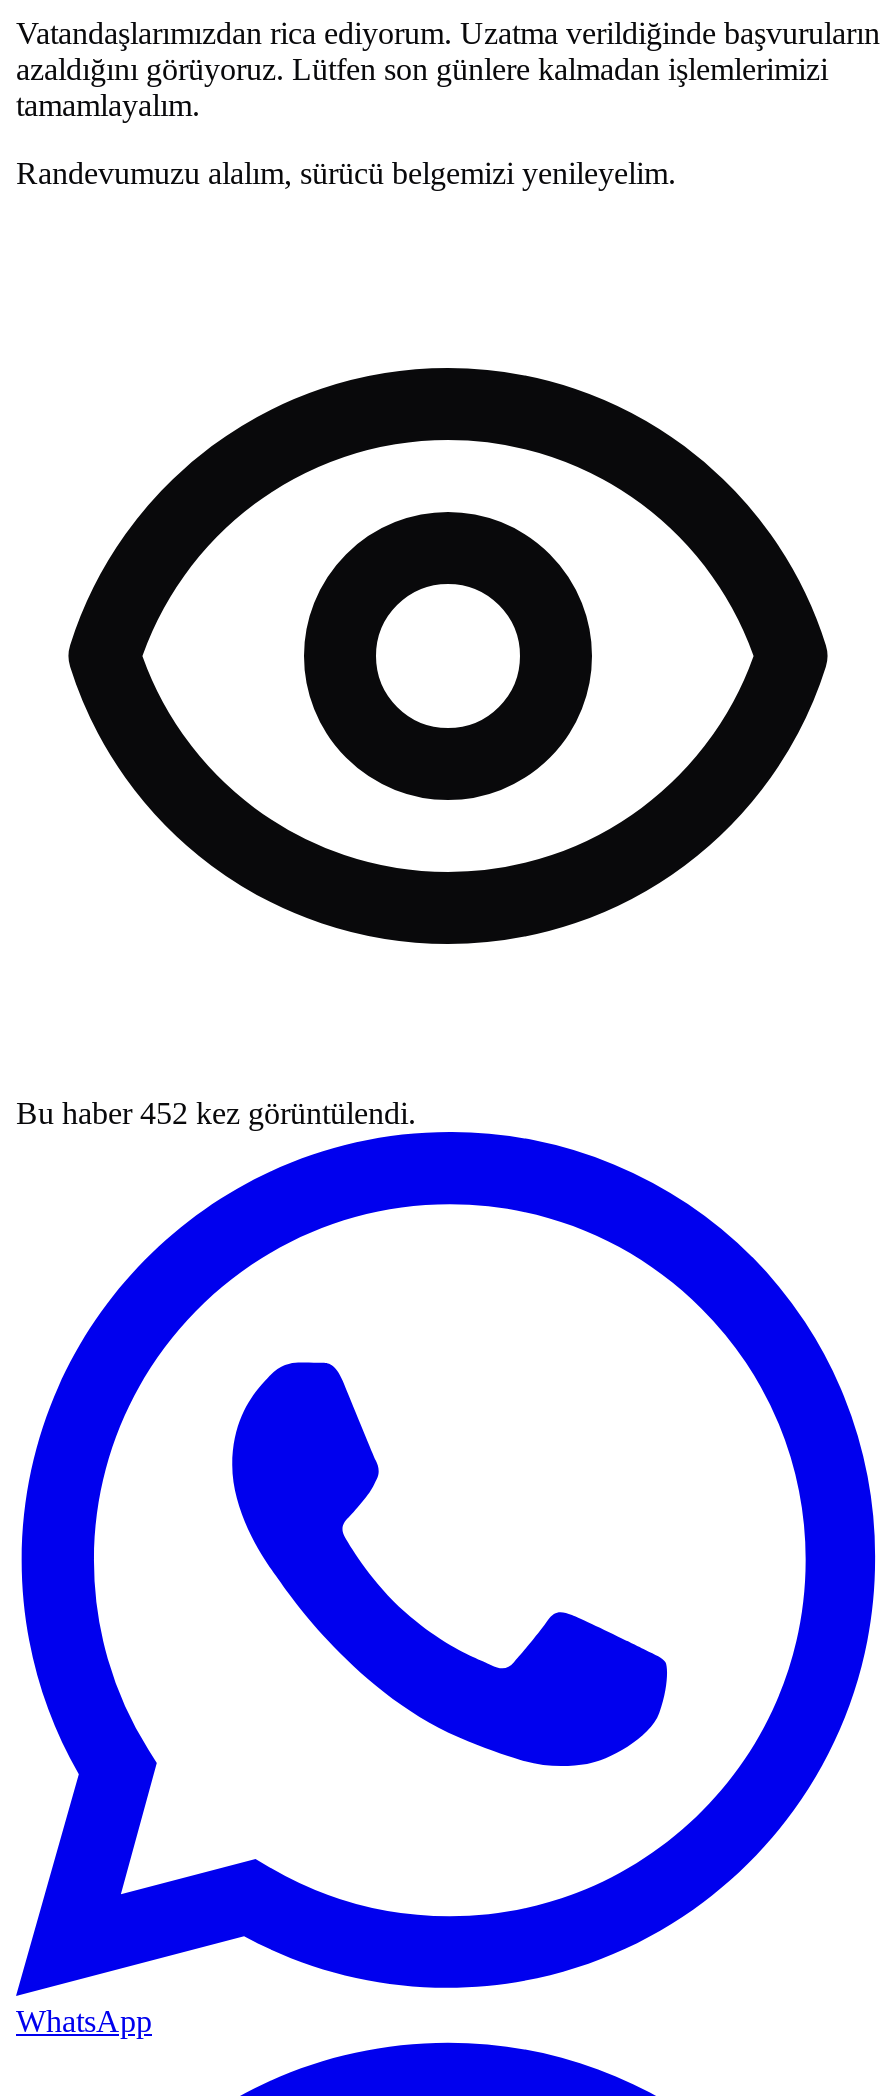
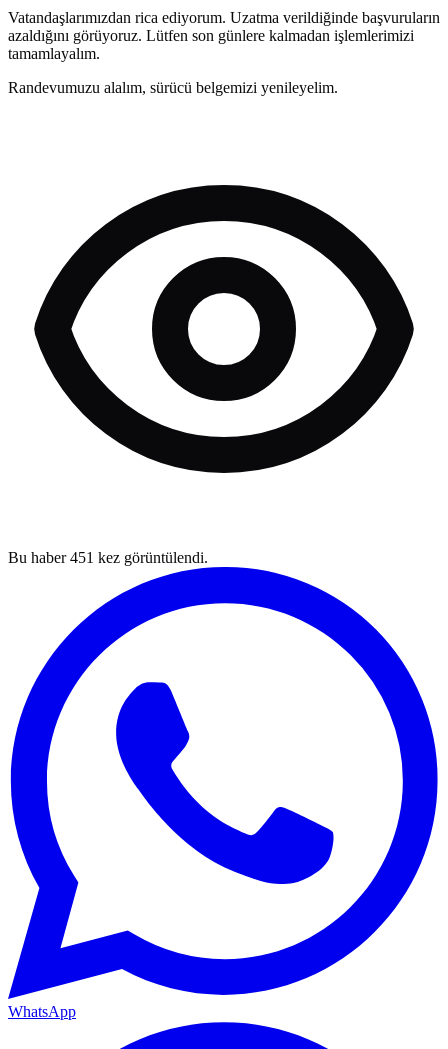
- Bu haber 452 kez görüntülendi.
+ Bu haber 451 kez görüntülendi.
